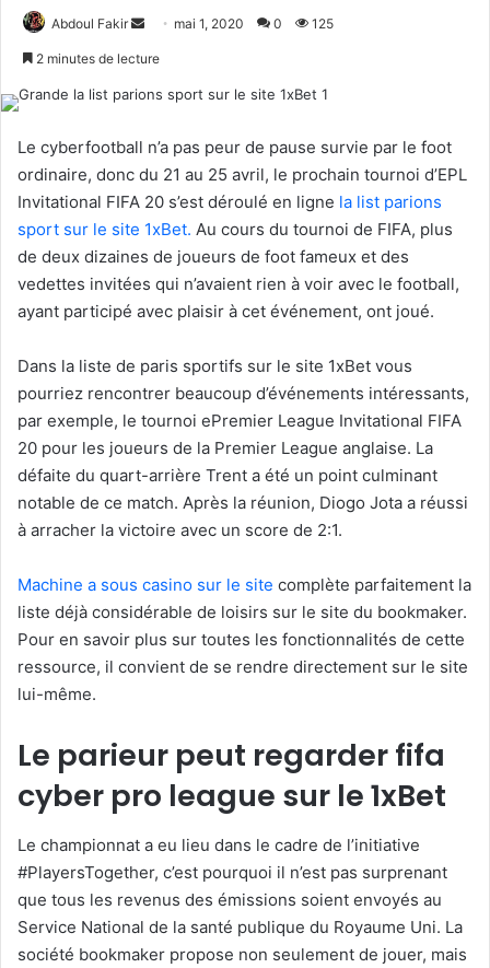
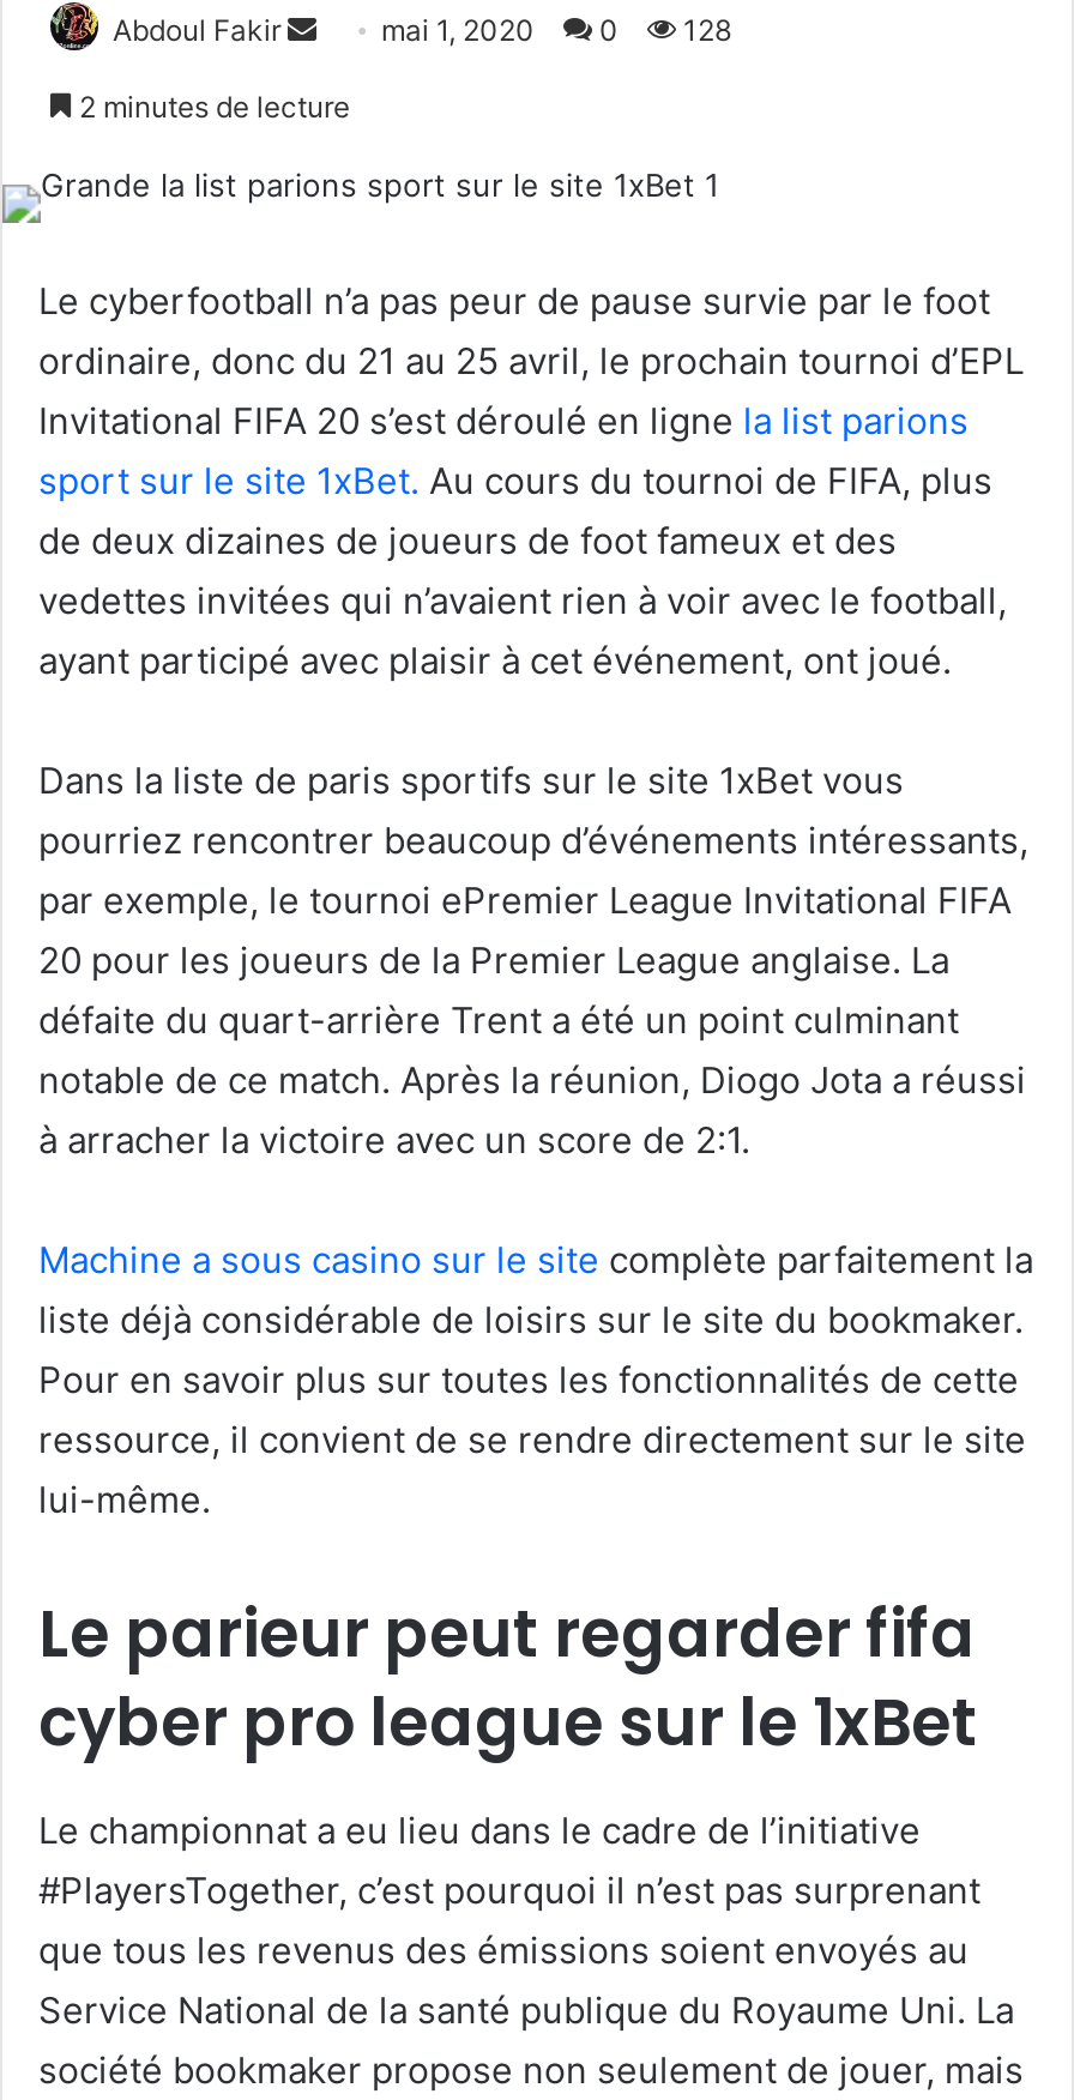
- 125
+ 128
